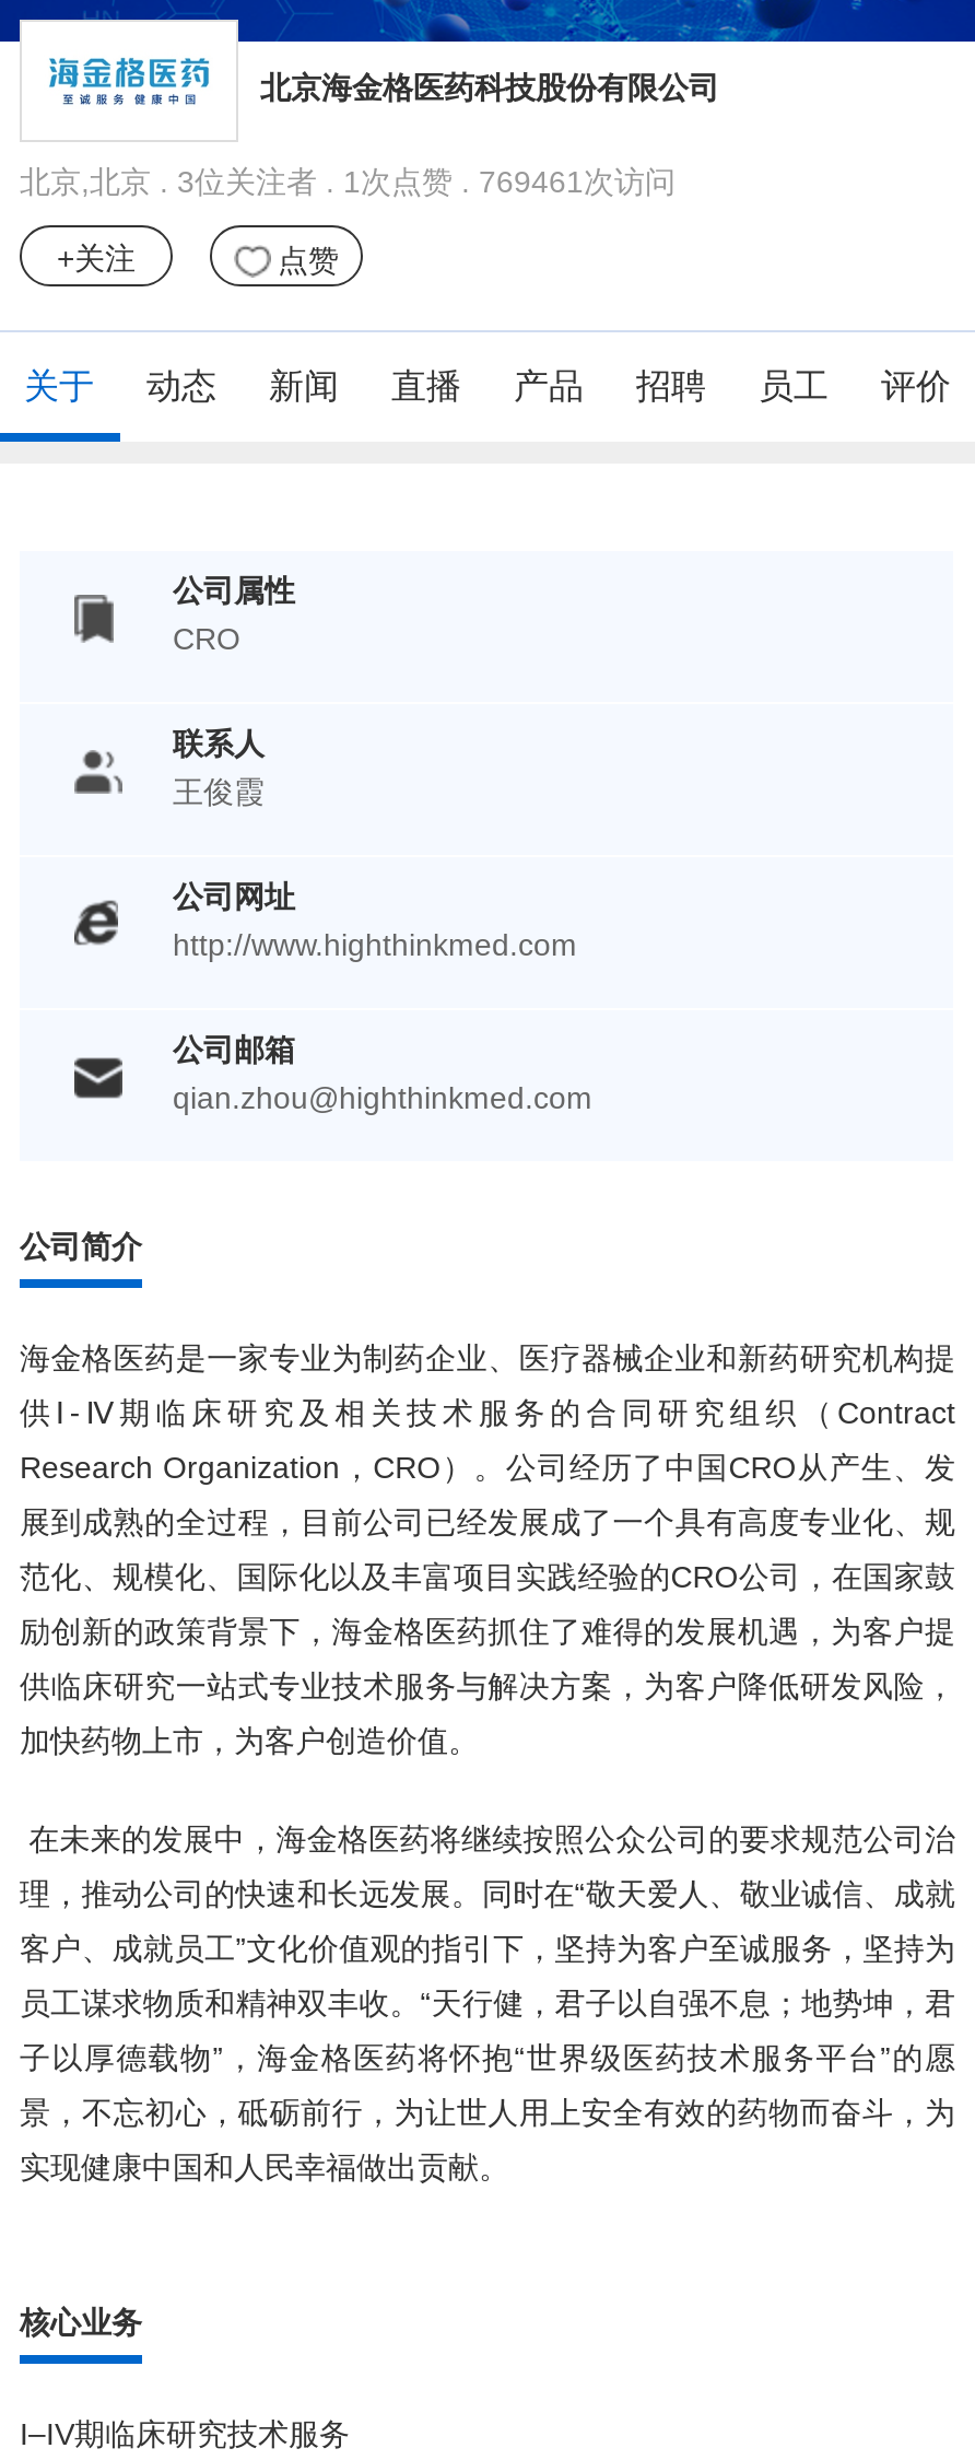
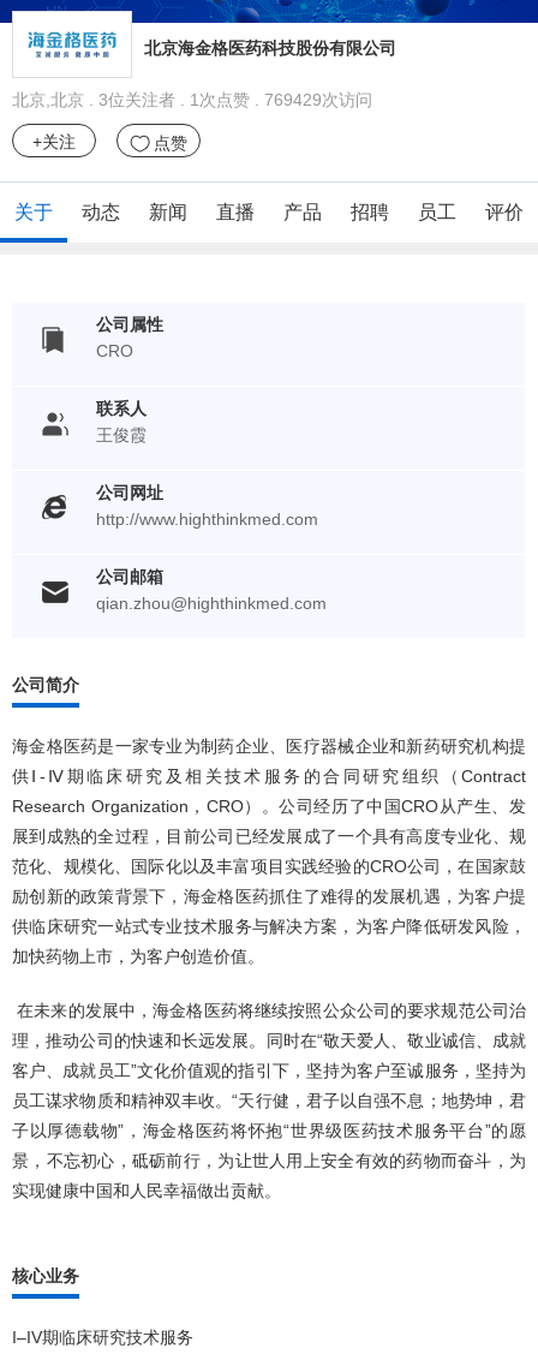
- 北京,北京 . 3位关注者 . 1次点赞 . 769461次访问
+ 北京,北京 . 3位关注者 . 1次点赞 . 769429次访问
